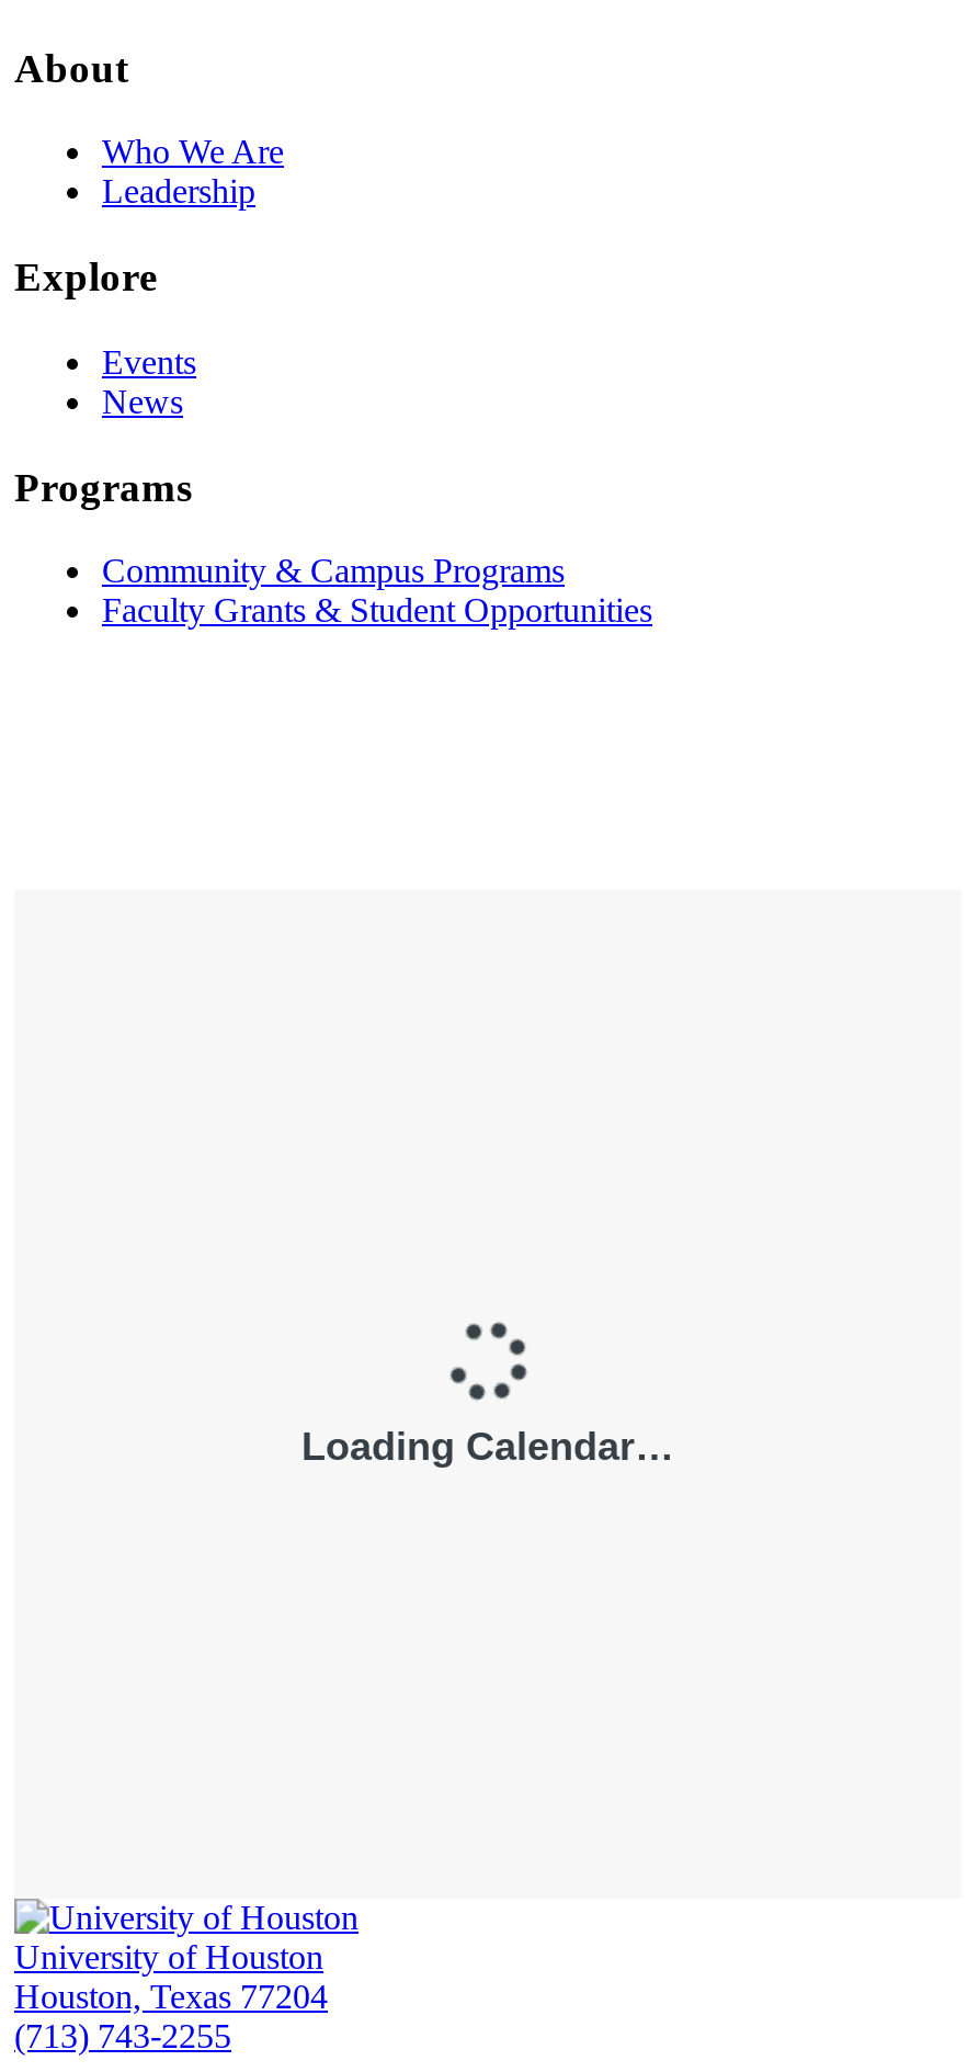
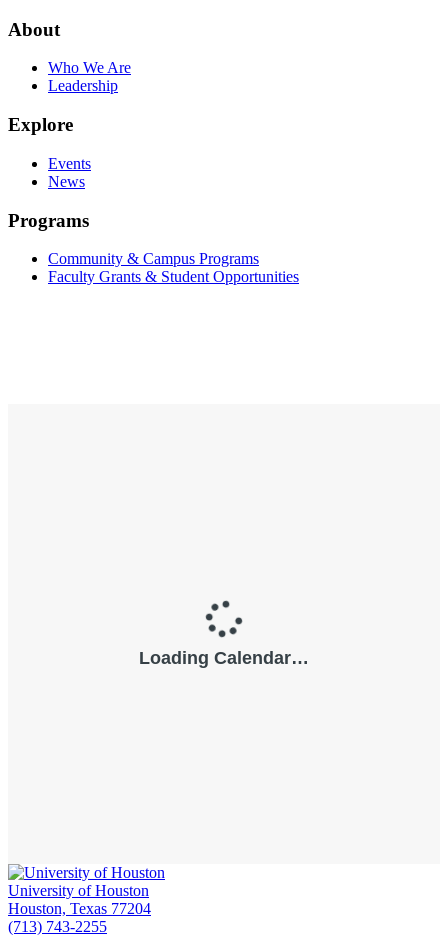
- [image]
+ [image]
